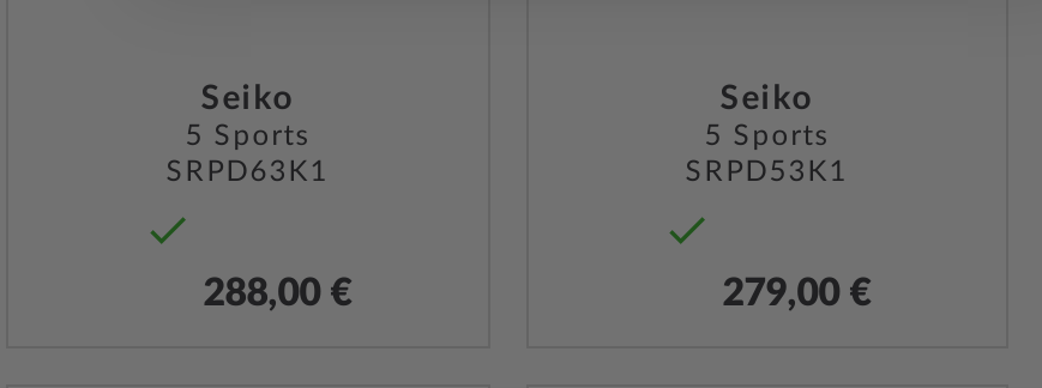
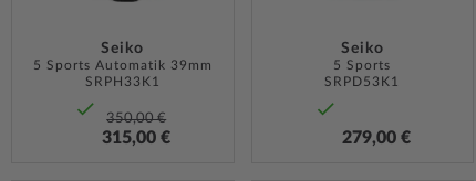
- 5 Sports
- SRPD63K1
+ 5 Sports Automatik 39mm
+ SRPH33K1

- 288,00 €
+ 350,00 €
+ 315,00 €
